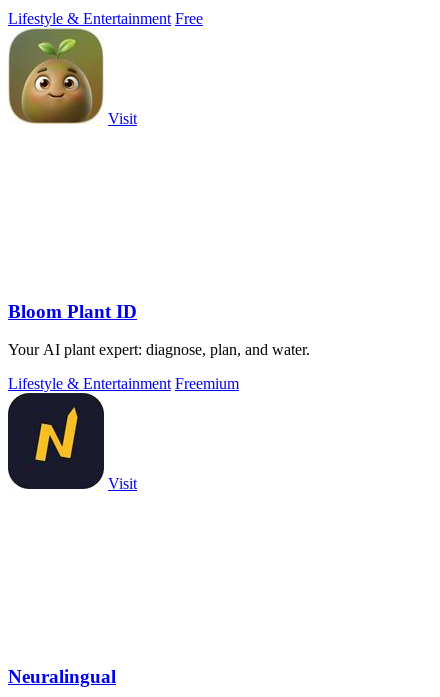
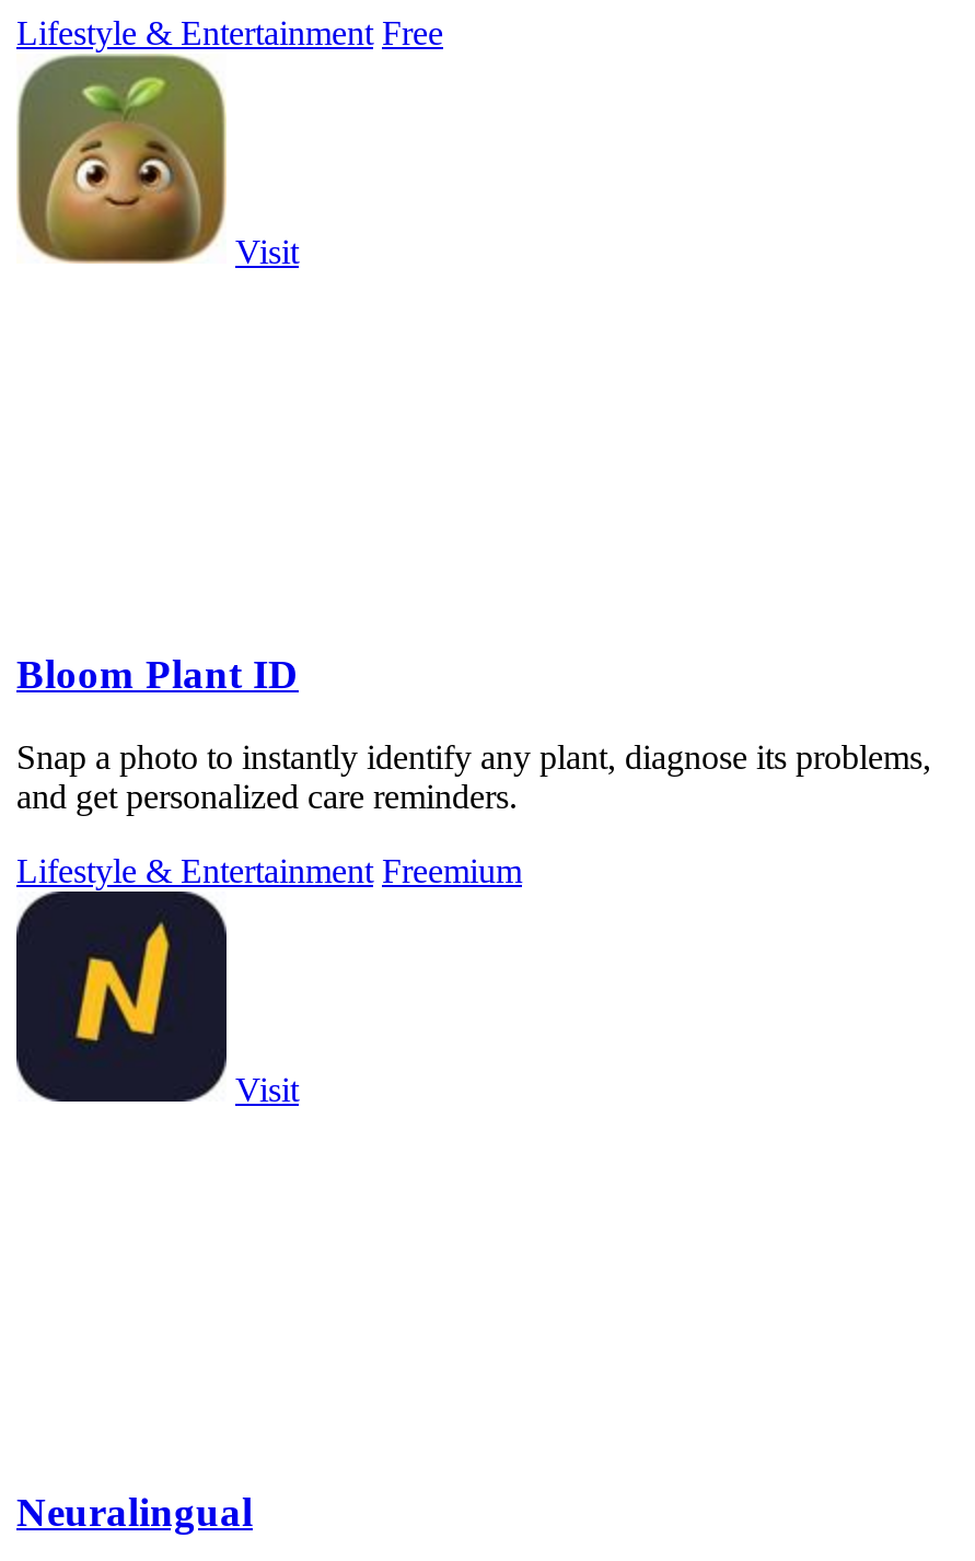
- Your AI plant expert: diagnose, plan, and water.
+ Snap a photo to instantly identify any plant, diagnose its problems,
+ and get personalized care reminders.
